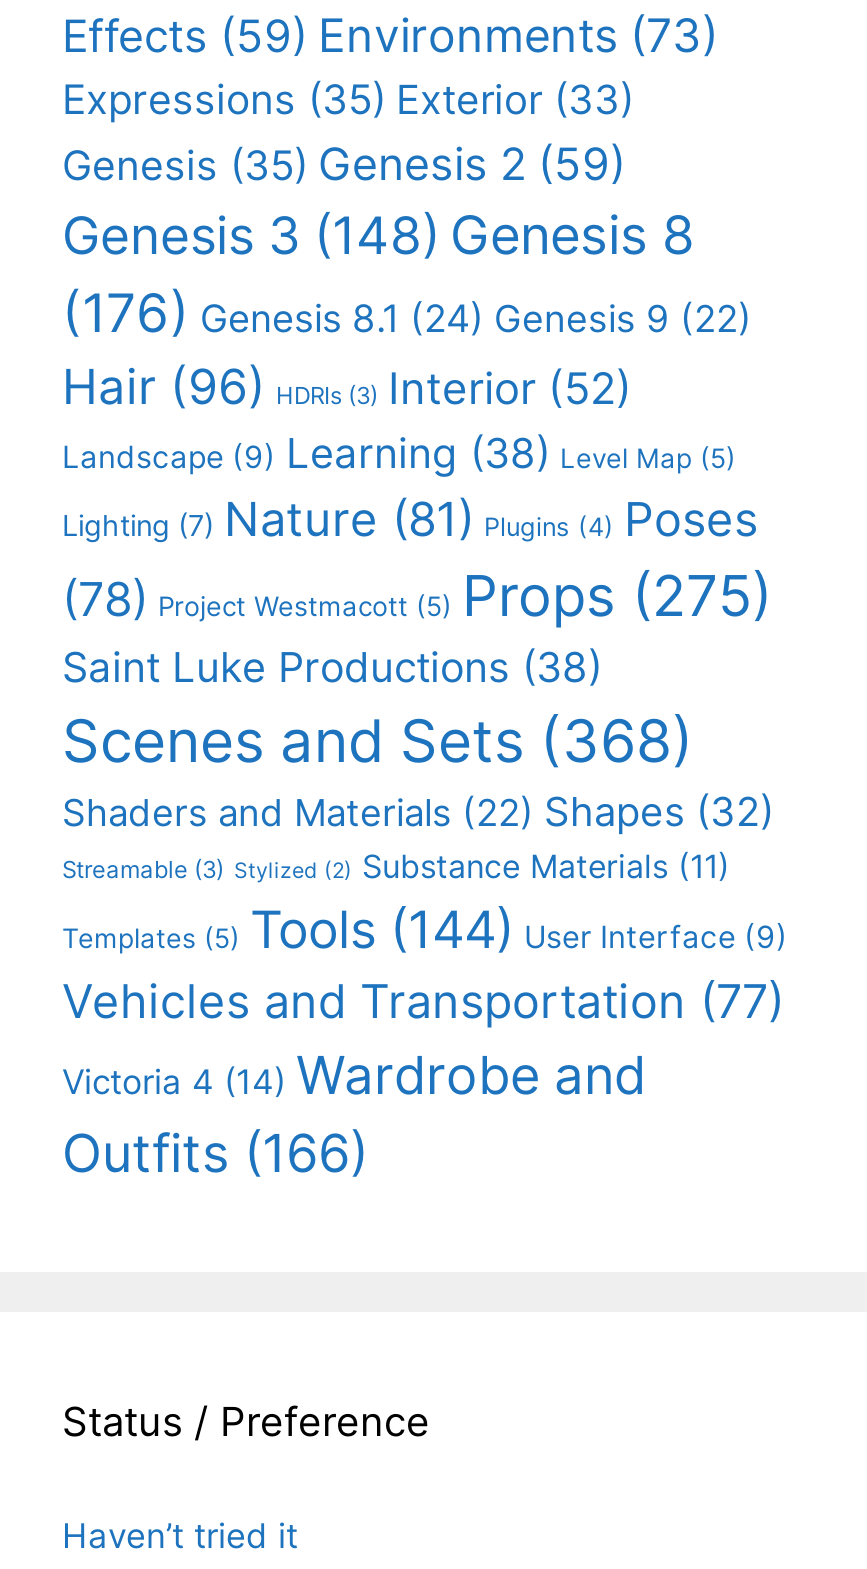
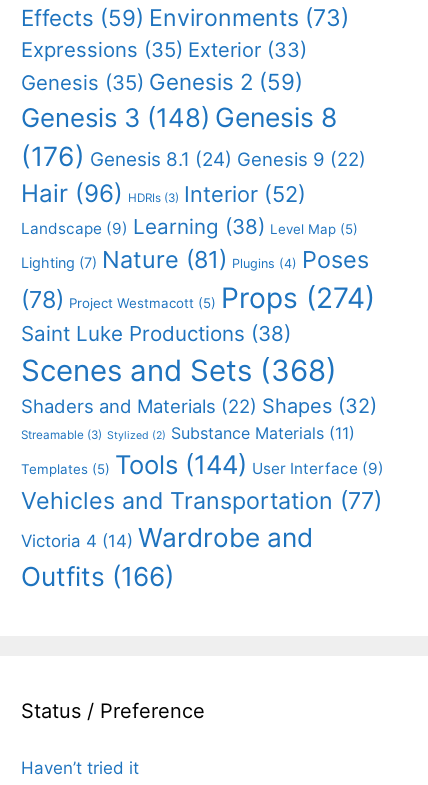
- (78) Project Westmacott (5) Props (275)
+ (78) Project Westmacott (5) Props (274)
